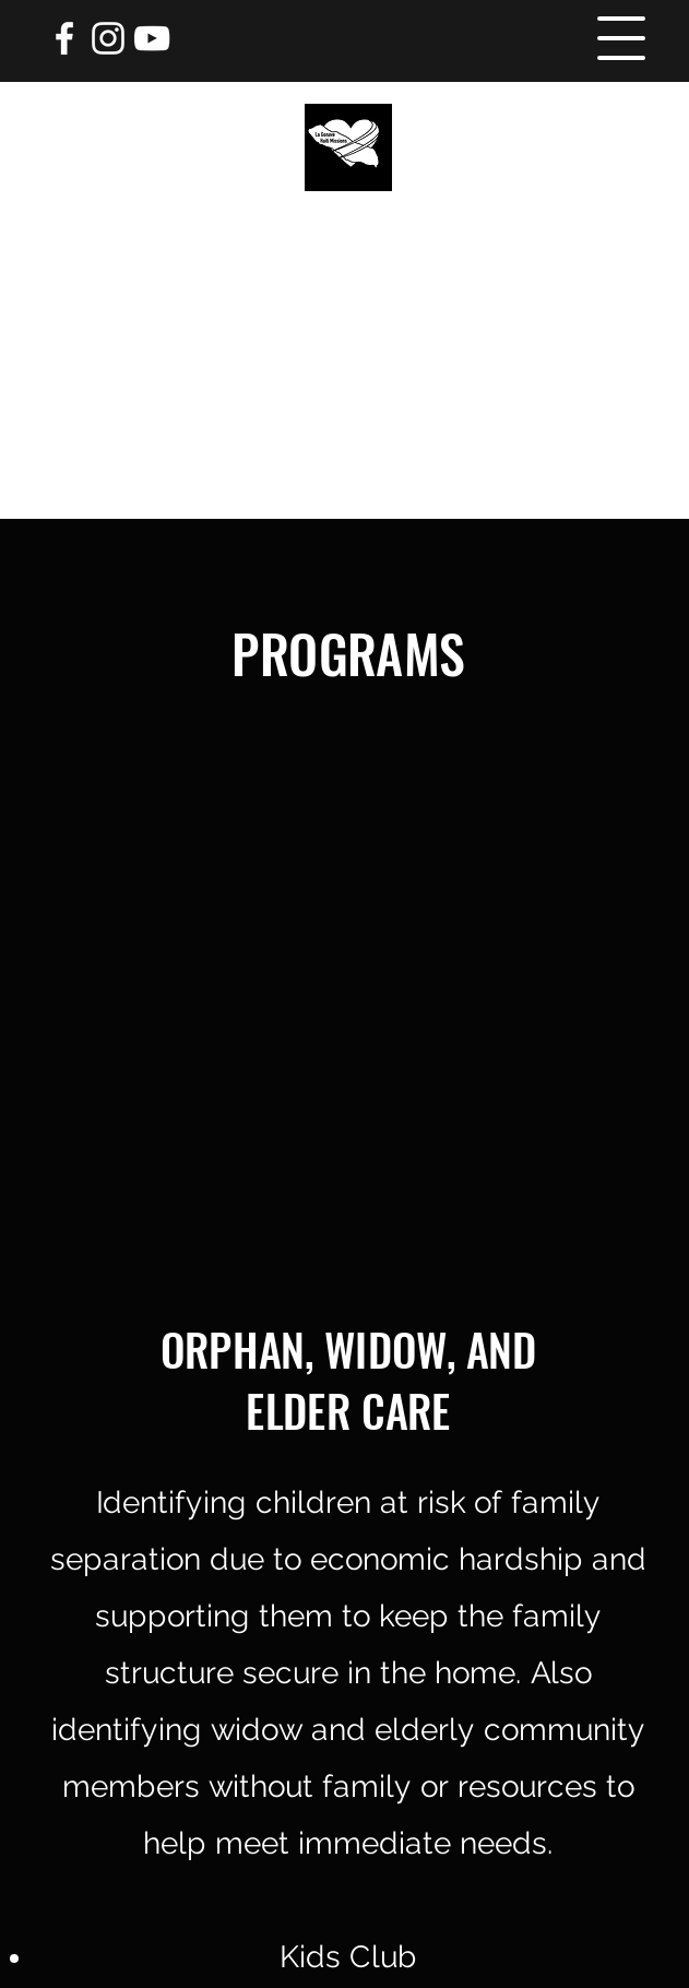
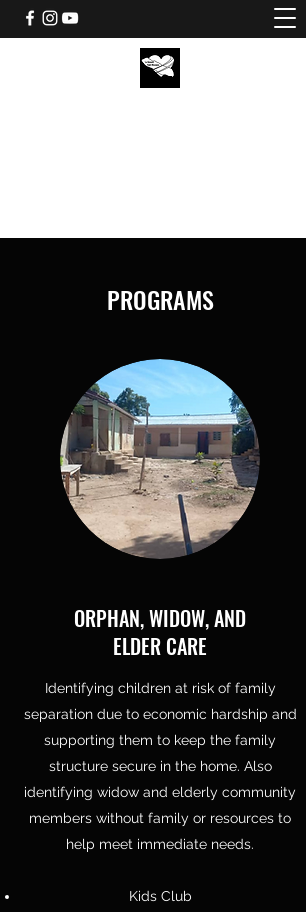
+ [image]
